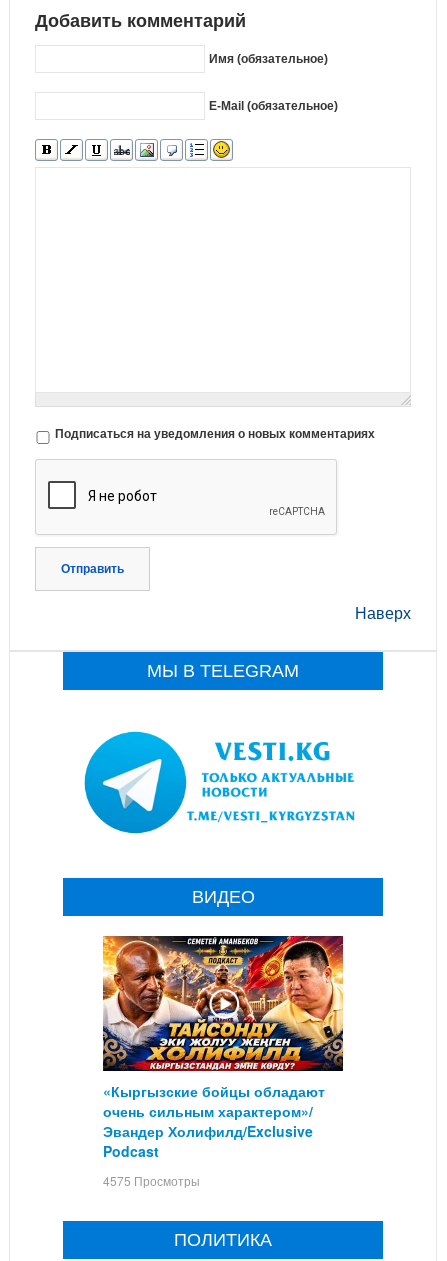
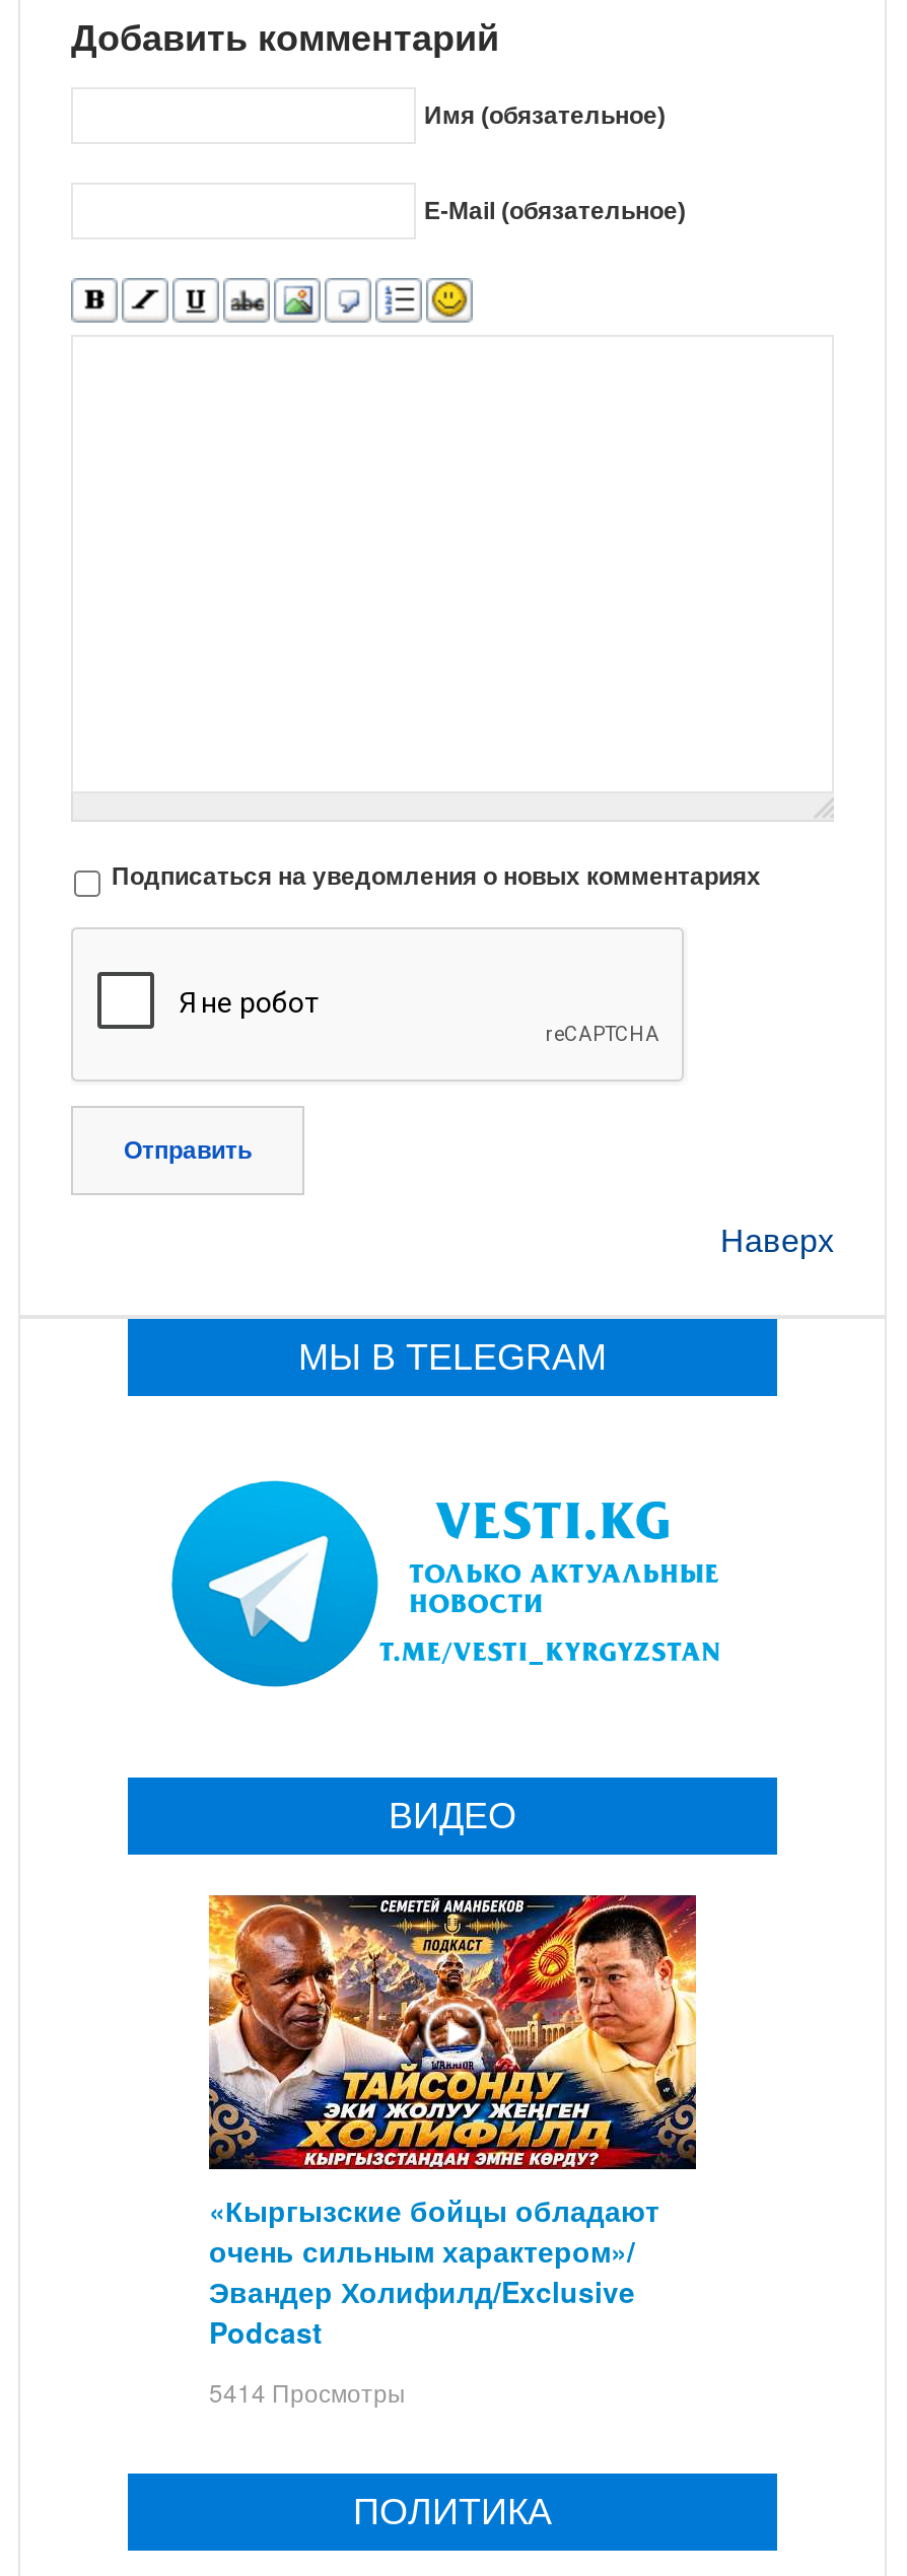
- 4575 Просмотры
+ 5414 Просмотры
